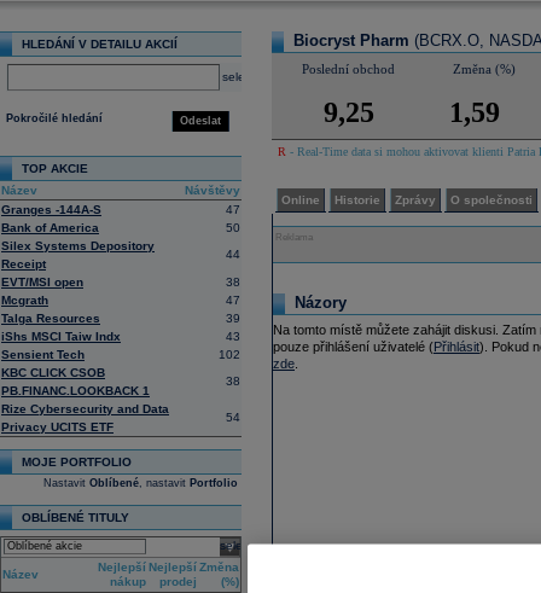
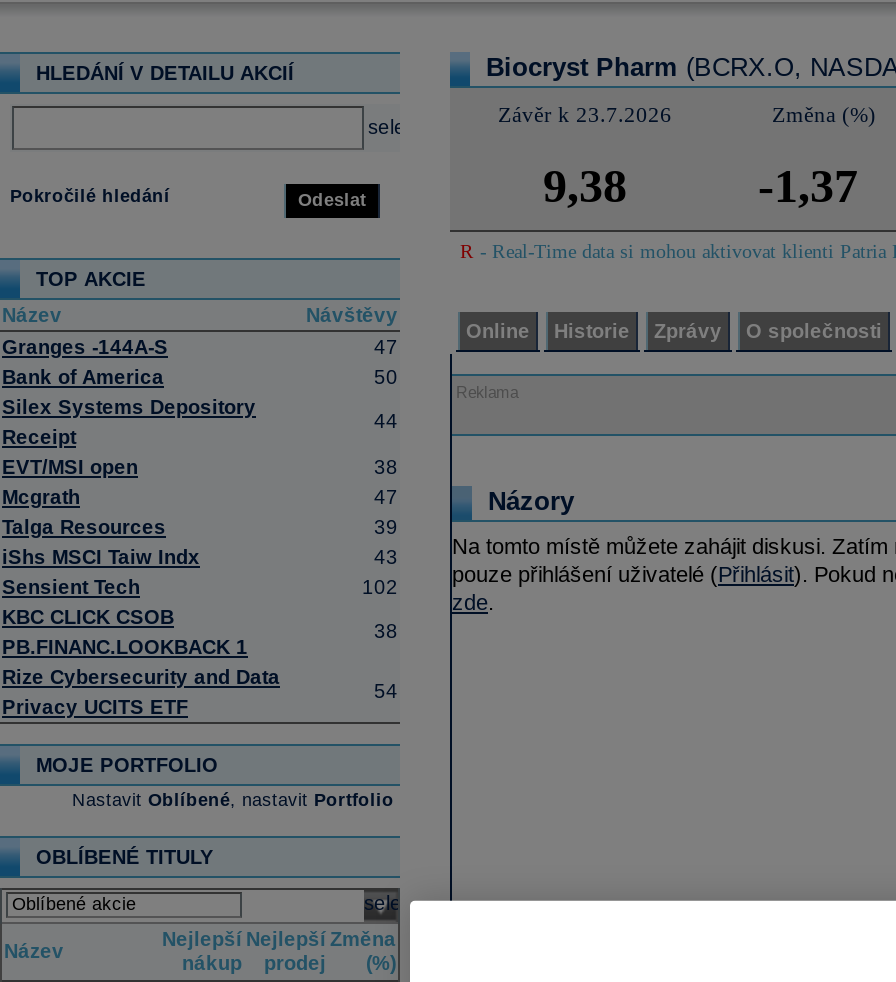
- Poslední obchod
+ Závěr k 23.7.2026

- 9,25
+ 9,38

- 1,59
+ -1,37
